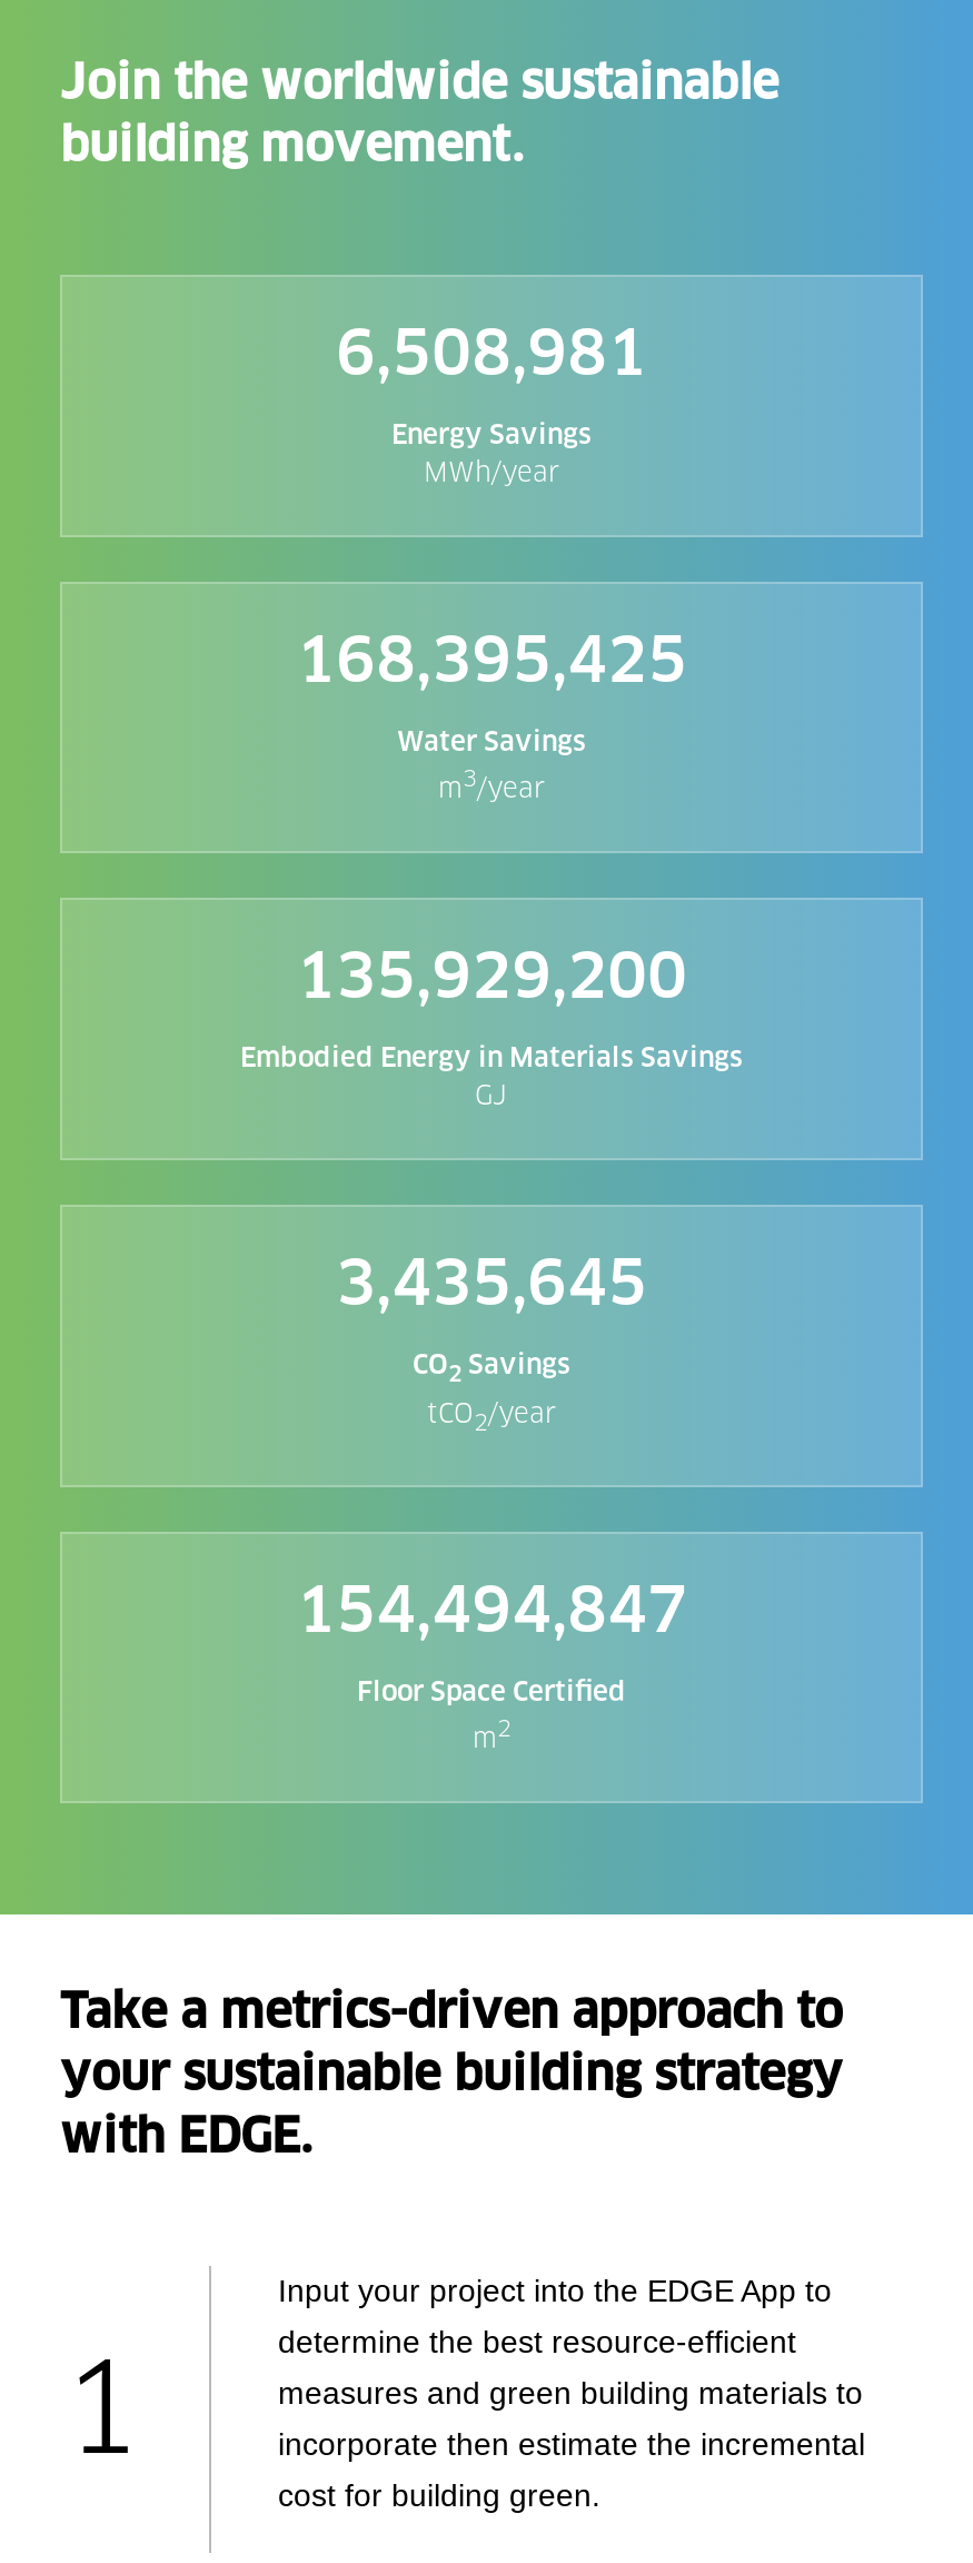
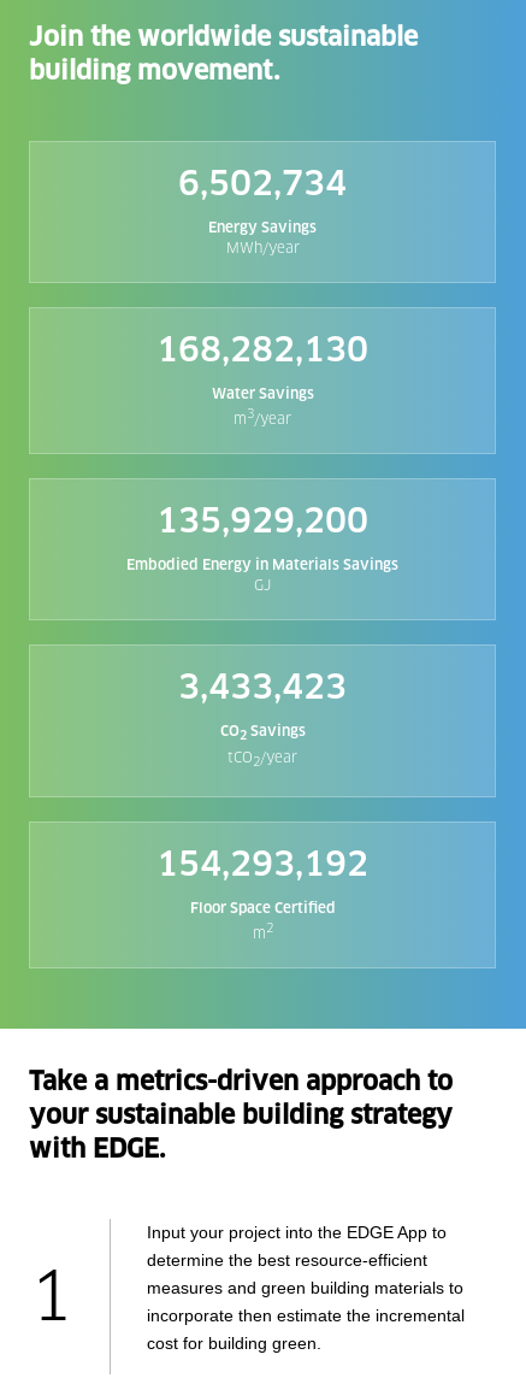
- 6,508,981
+ 6,502,734

- 168,395,425
+ 168,282,130

- 3,435,645
+ 3,433,423

- 154,494,847
+ 154,293,192
